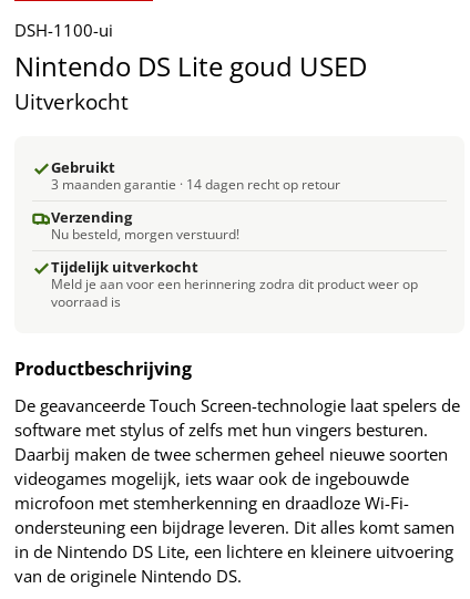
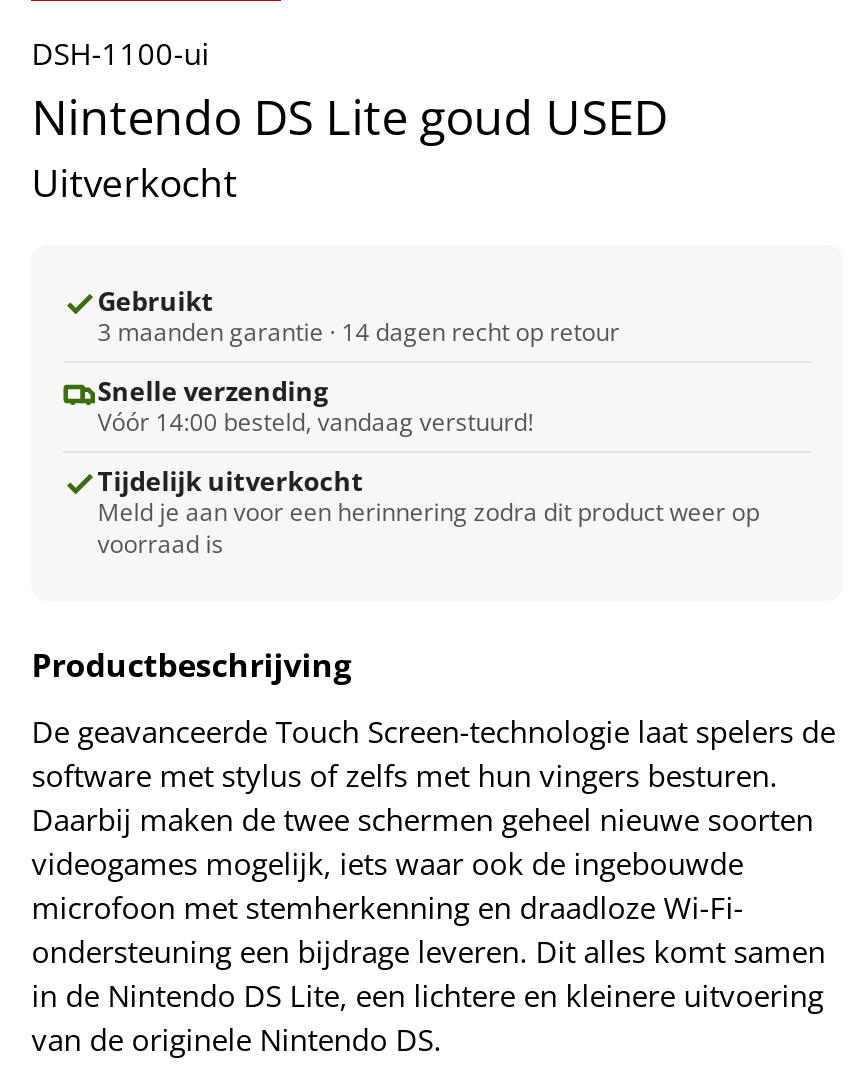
- Verzending
- Nu besteld, morgen verstuurd!
+ Snelle verzending
+ Vóór 14:00 besteld, vandaag verstuurd!
